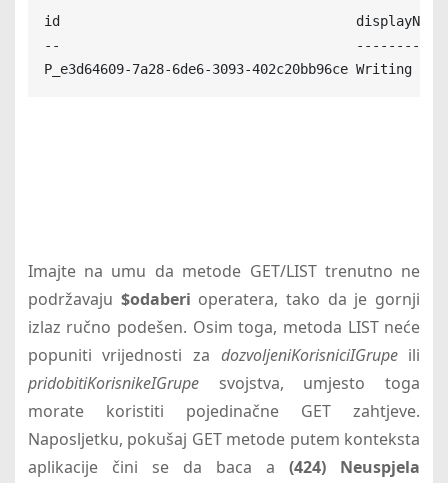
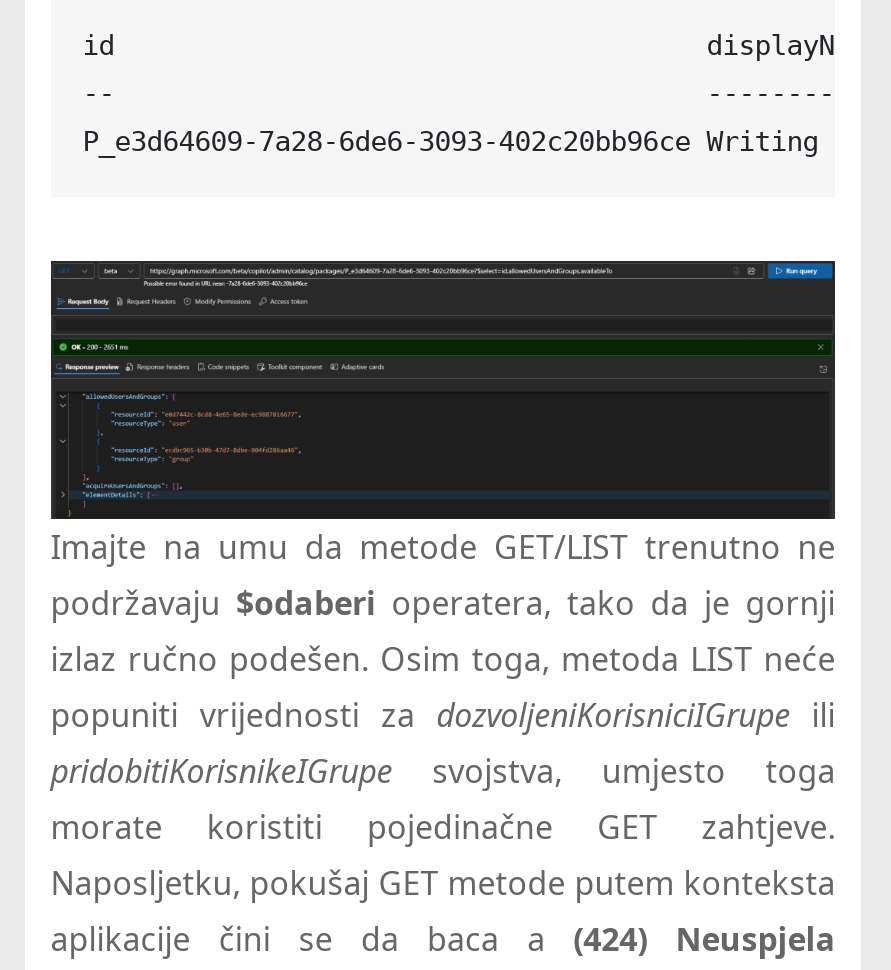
+ [image]
